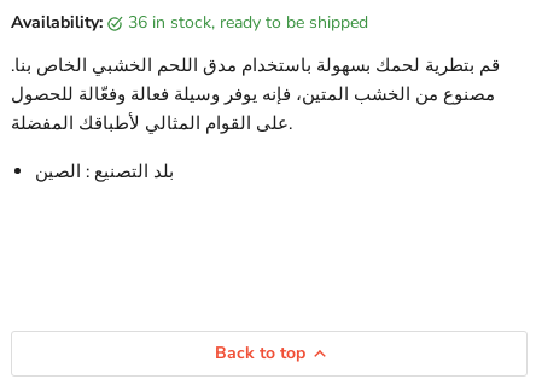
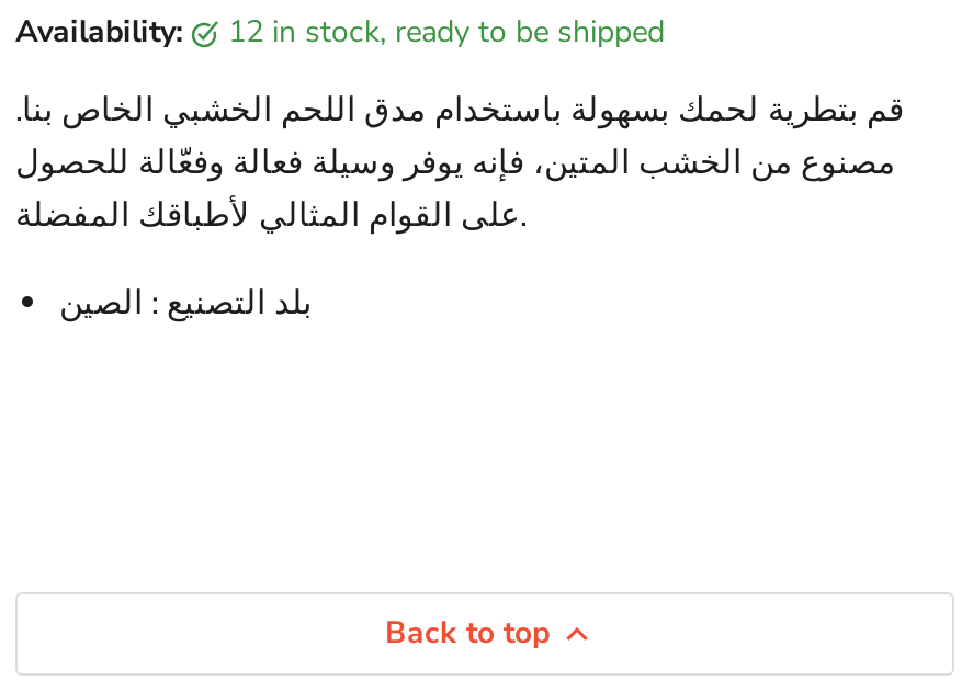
- 36 in stock, ready to be shipped
+ 12 in stock, ready to be shipped
